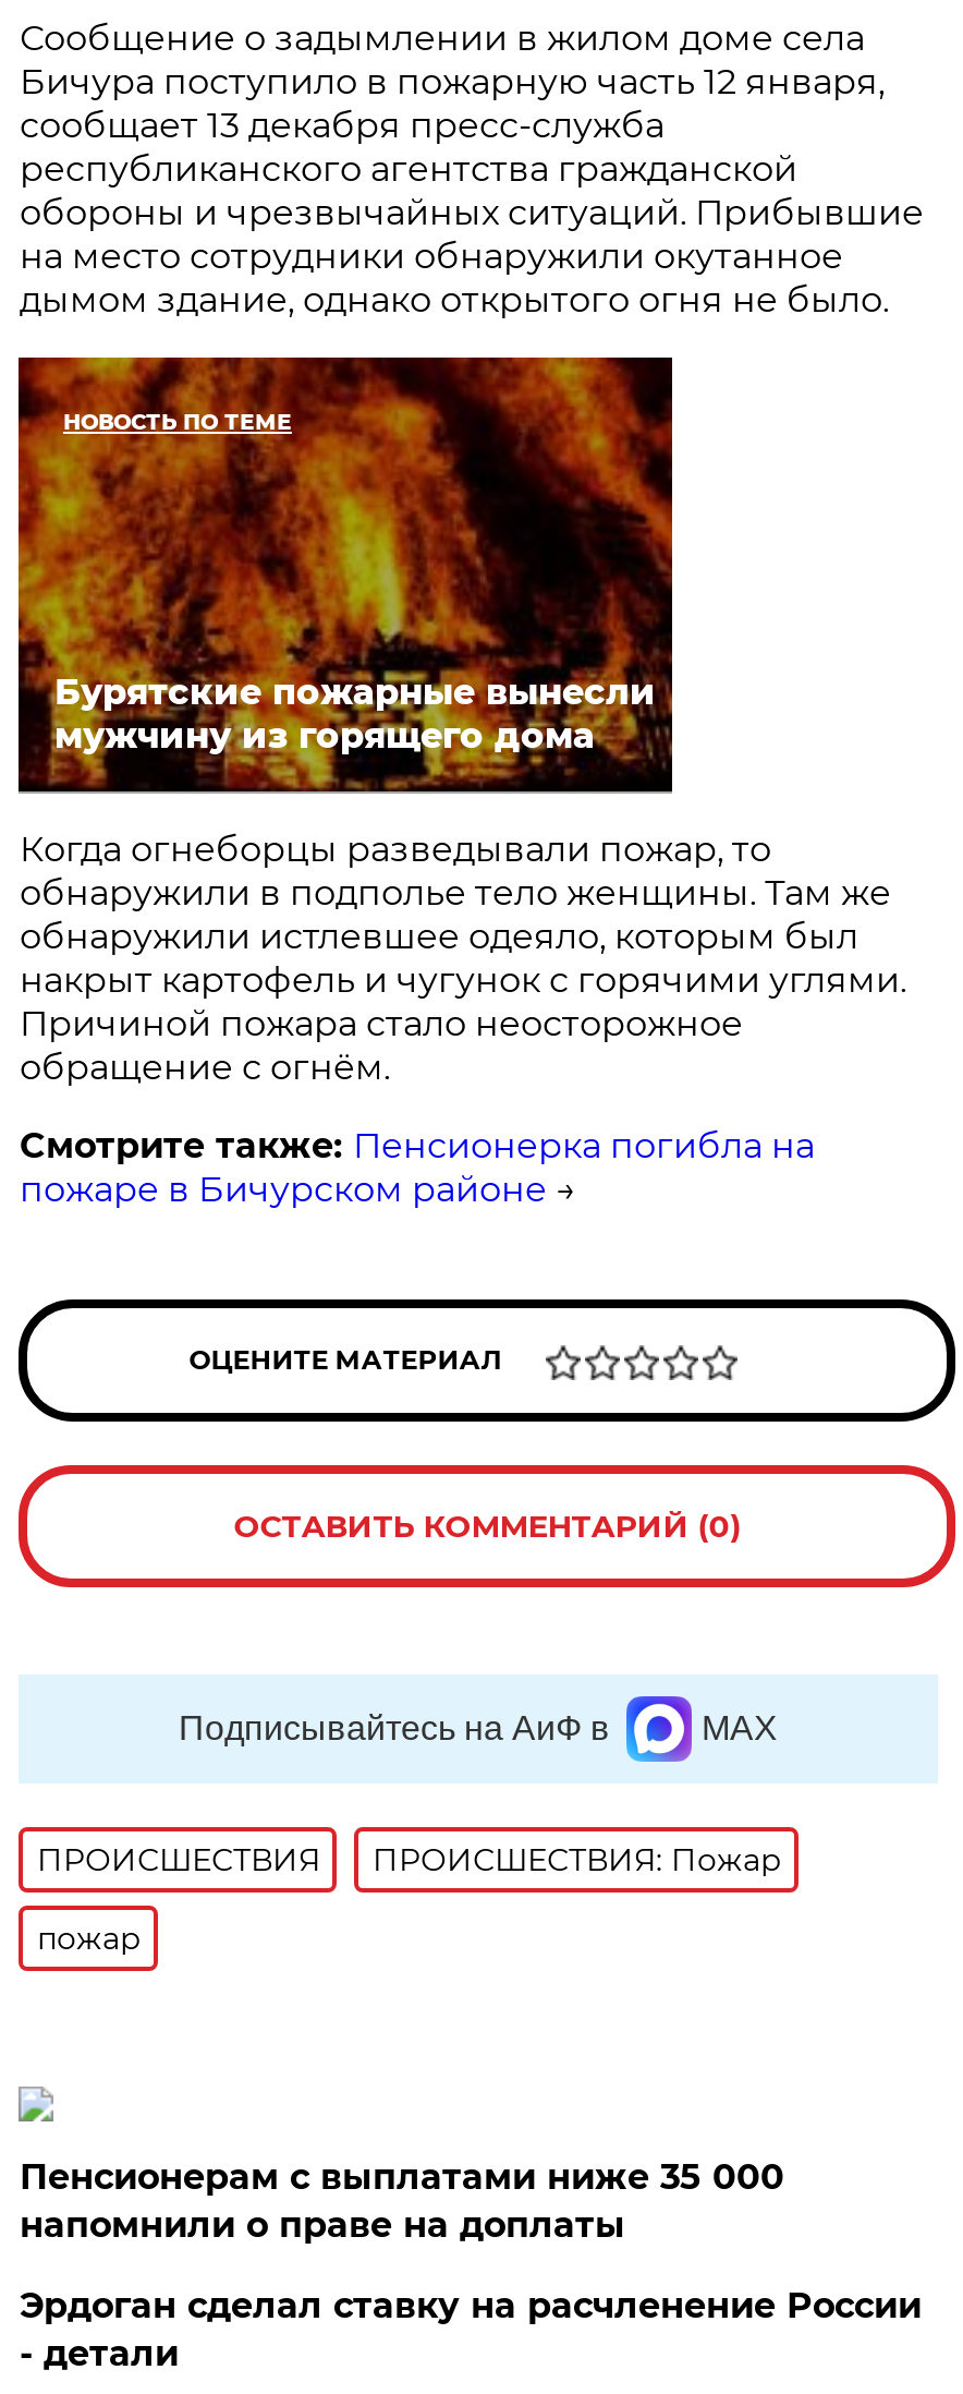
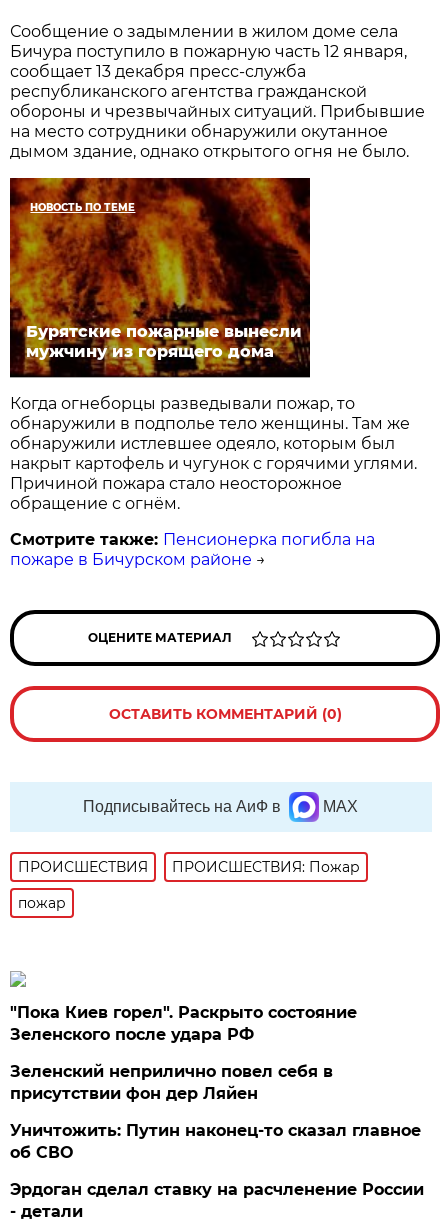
- Пенсионерам с выплатами ниже 35 000
- напомнили о праве на доплаты
+ "Пока Киев горел". Раскрыто состояние
+ Зеленского после удара РФ
+ Зеленский неприлично повел cебя в
+ присутствии фон дер Ляйен
+ Уничтожить: Путин наконец-то сказал главное
+ об СВО
